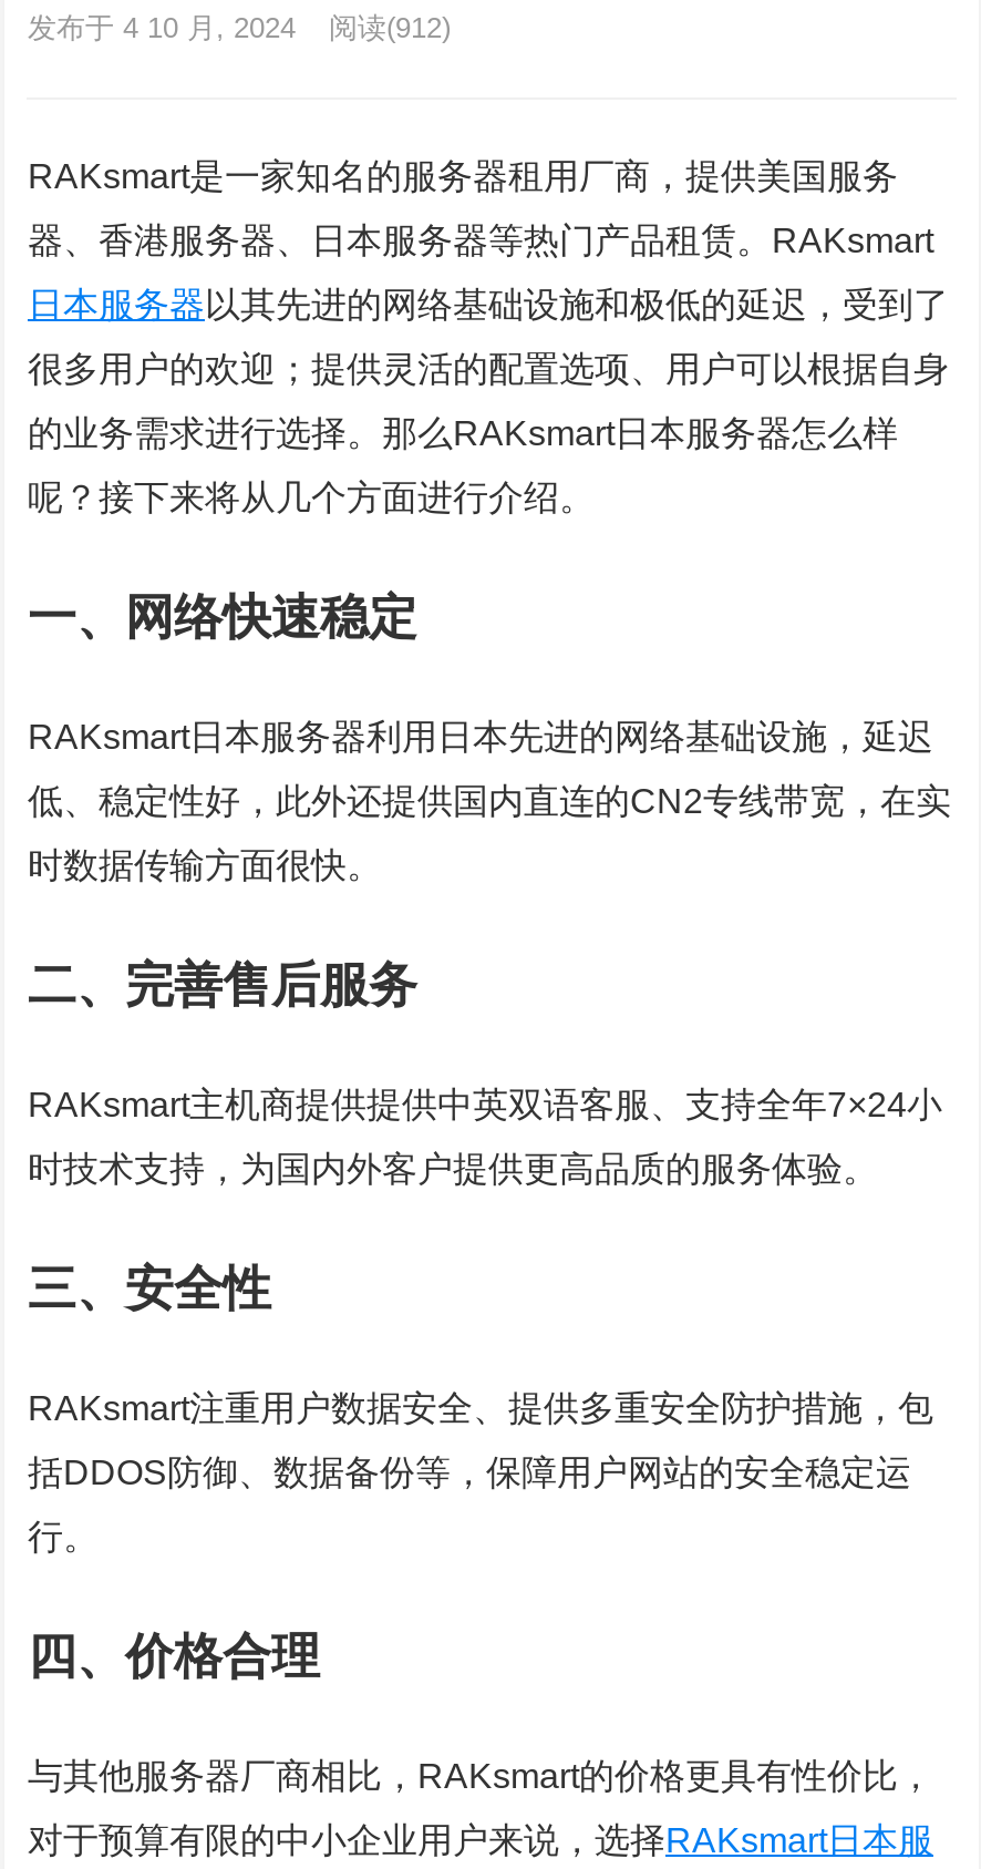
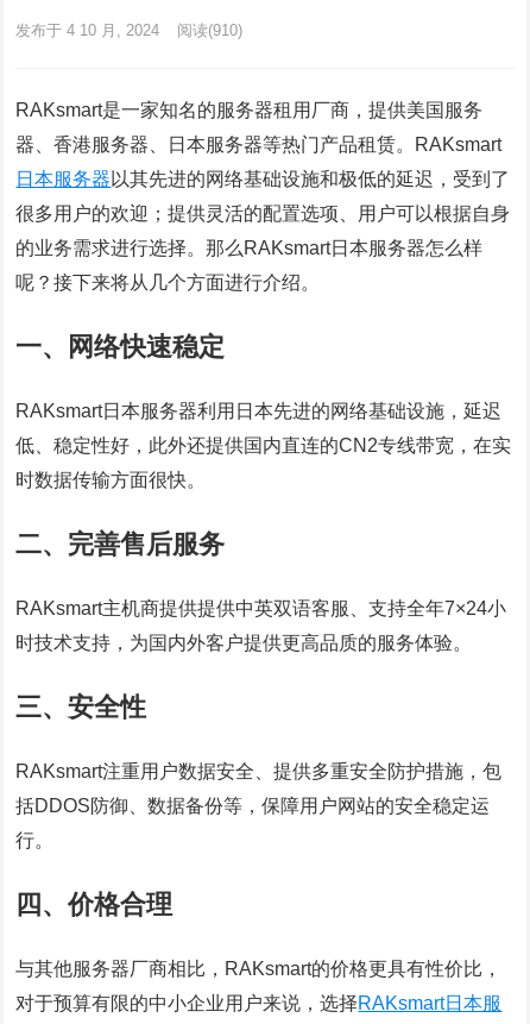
- 发布于 4 10 月, 2024 阅读(912)
+ 发布于 4 10 月, 2024 阅读(910)
